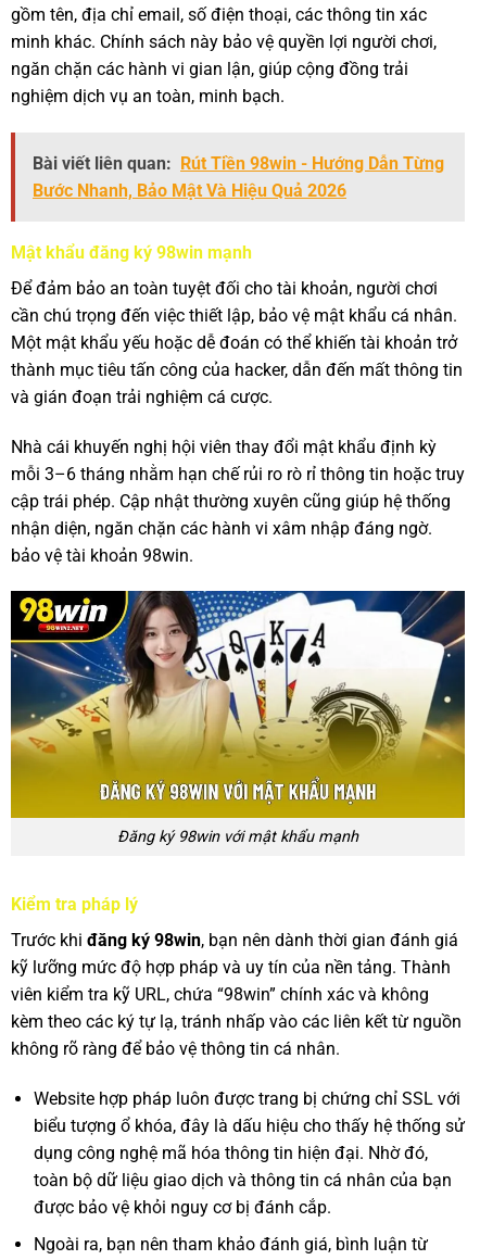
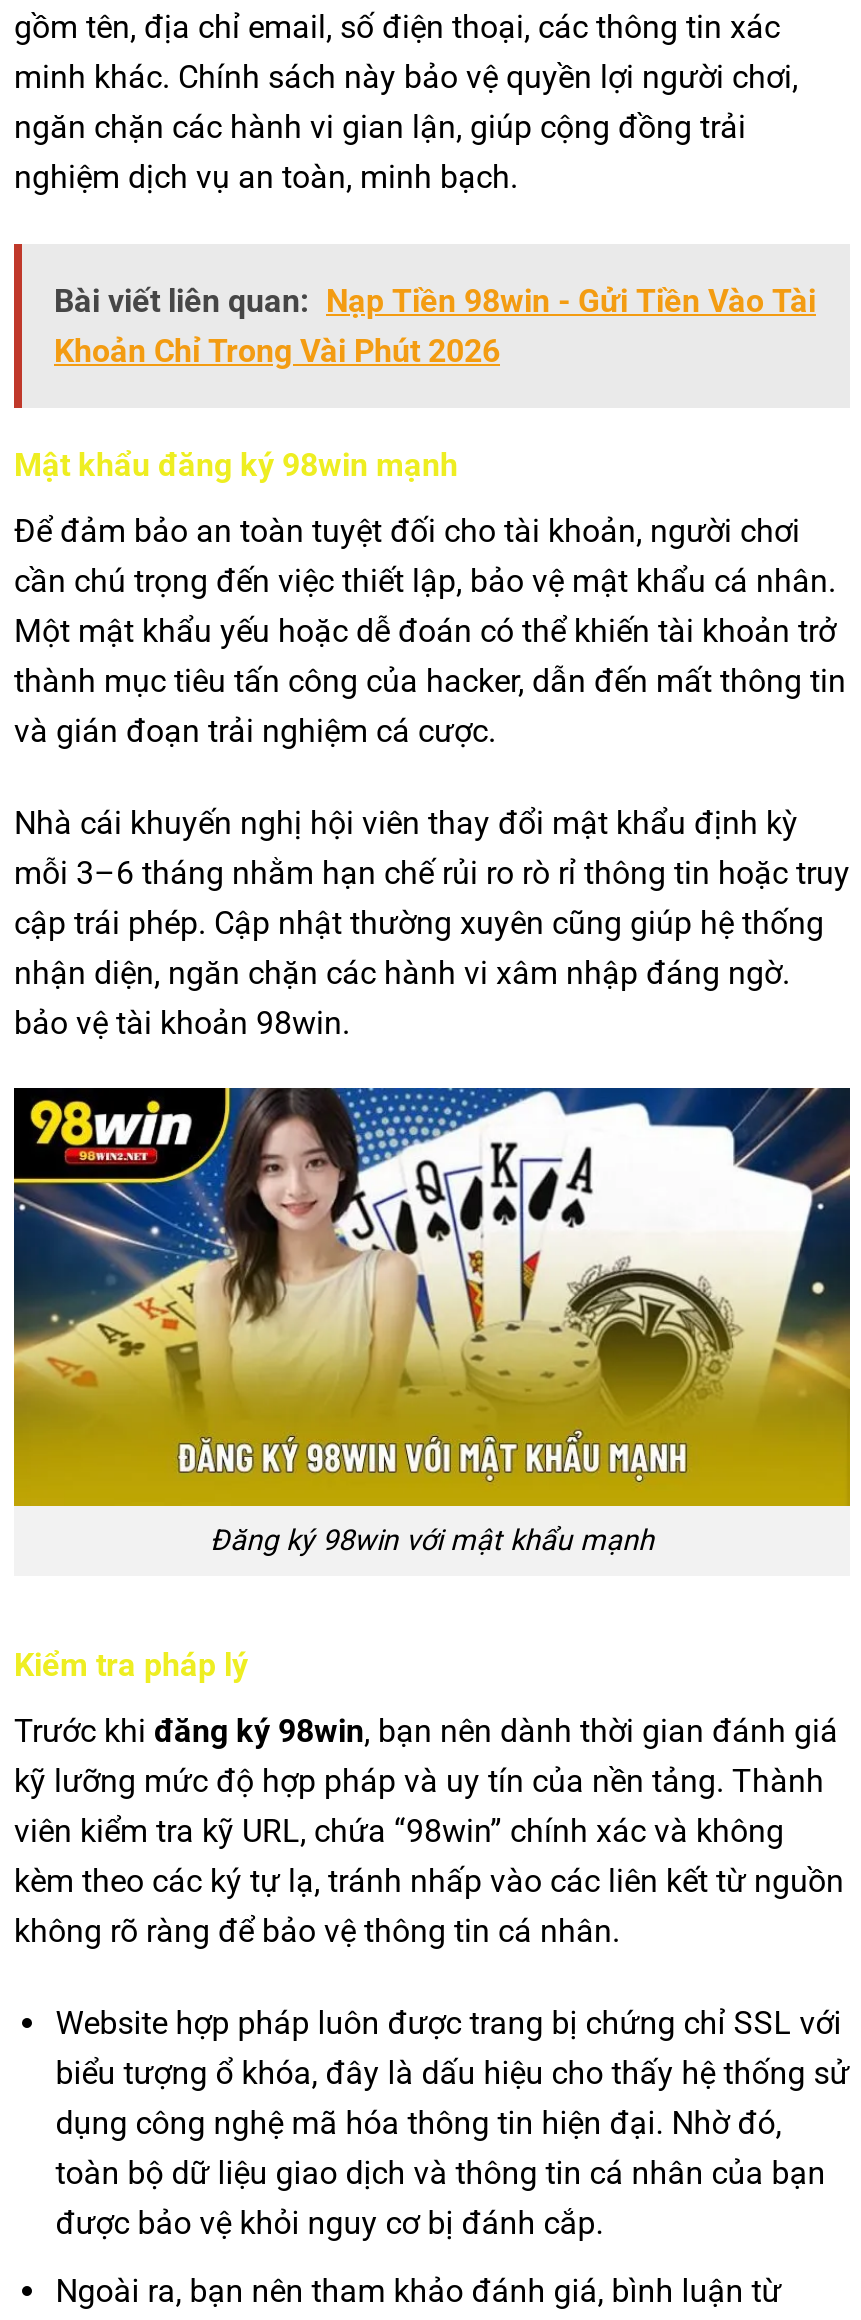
- Bài viết liên quan: Rút Tiền 98win - Hướng Dẫn Từng
- Bước Nhanh, Bảo Mật Và Hiệu Quả 2026
+ Bài viết liên quan: Nạp Tiền 98win - Gửi Tiền Vào Tài
+ Khoản Chỉ Trong Vài Phút 2026
